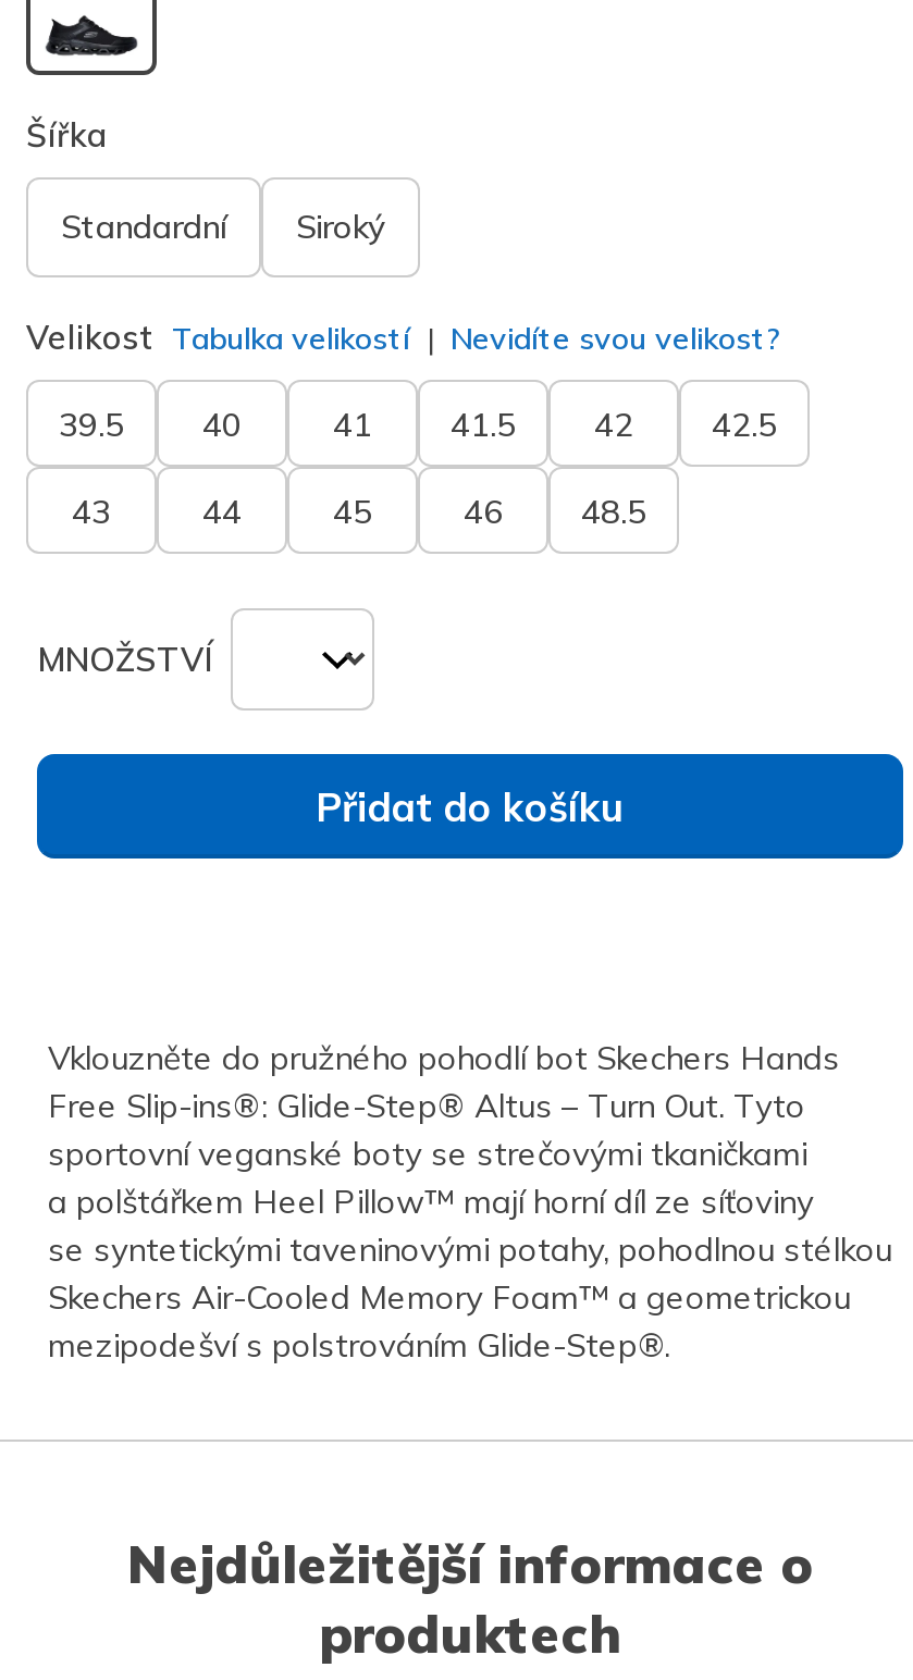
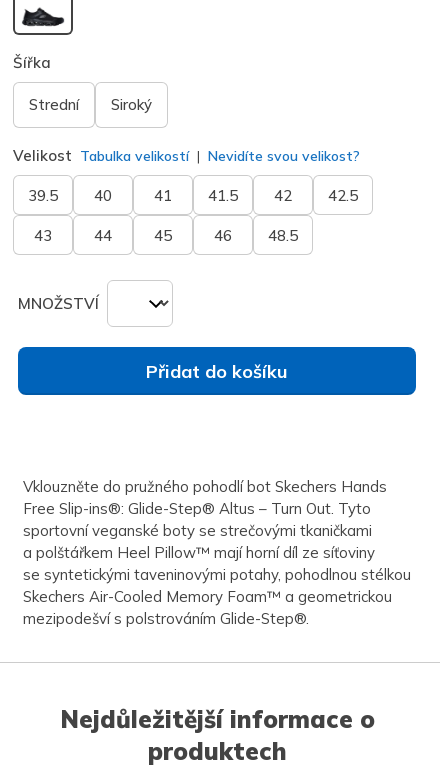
- Standardní
+ Strední
